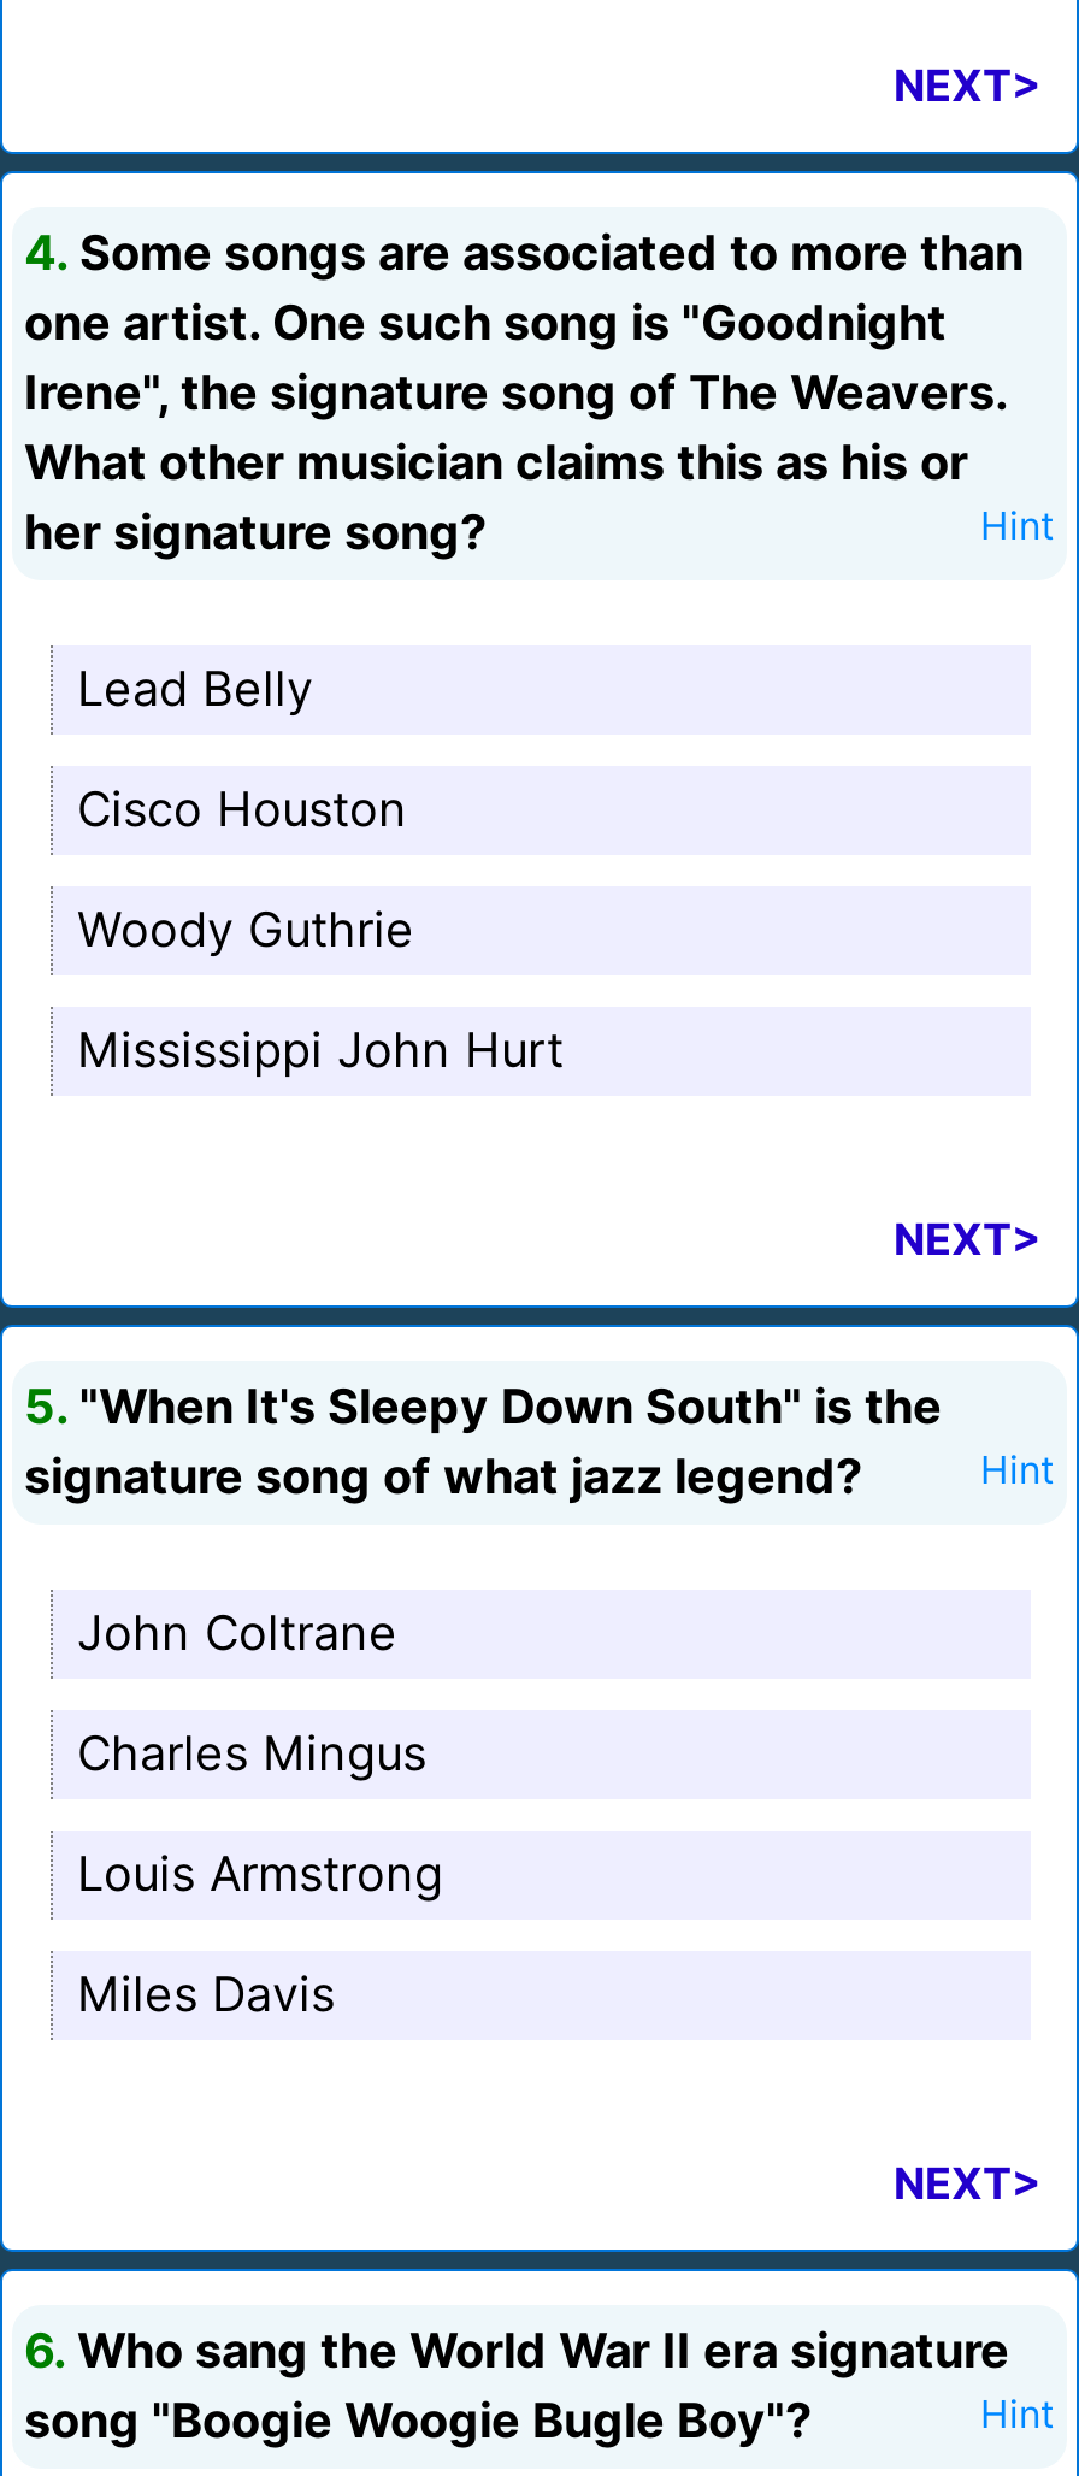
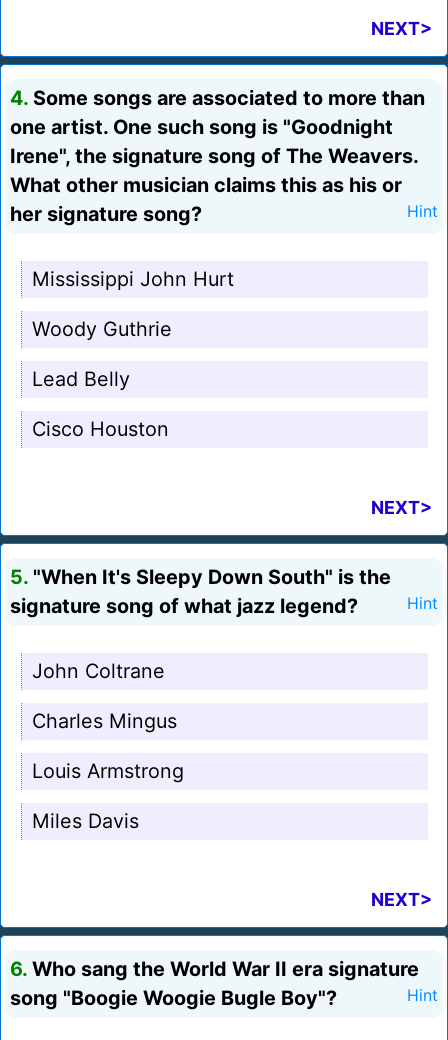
moved down: Lead Belly | Cisco Houston

moved up: Mississippi John Hurt | Woody Guthrie
